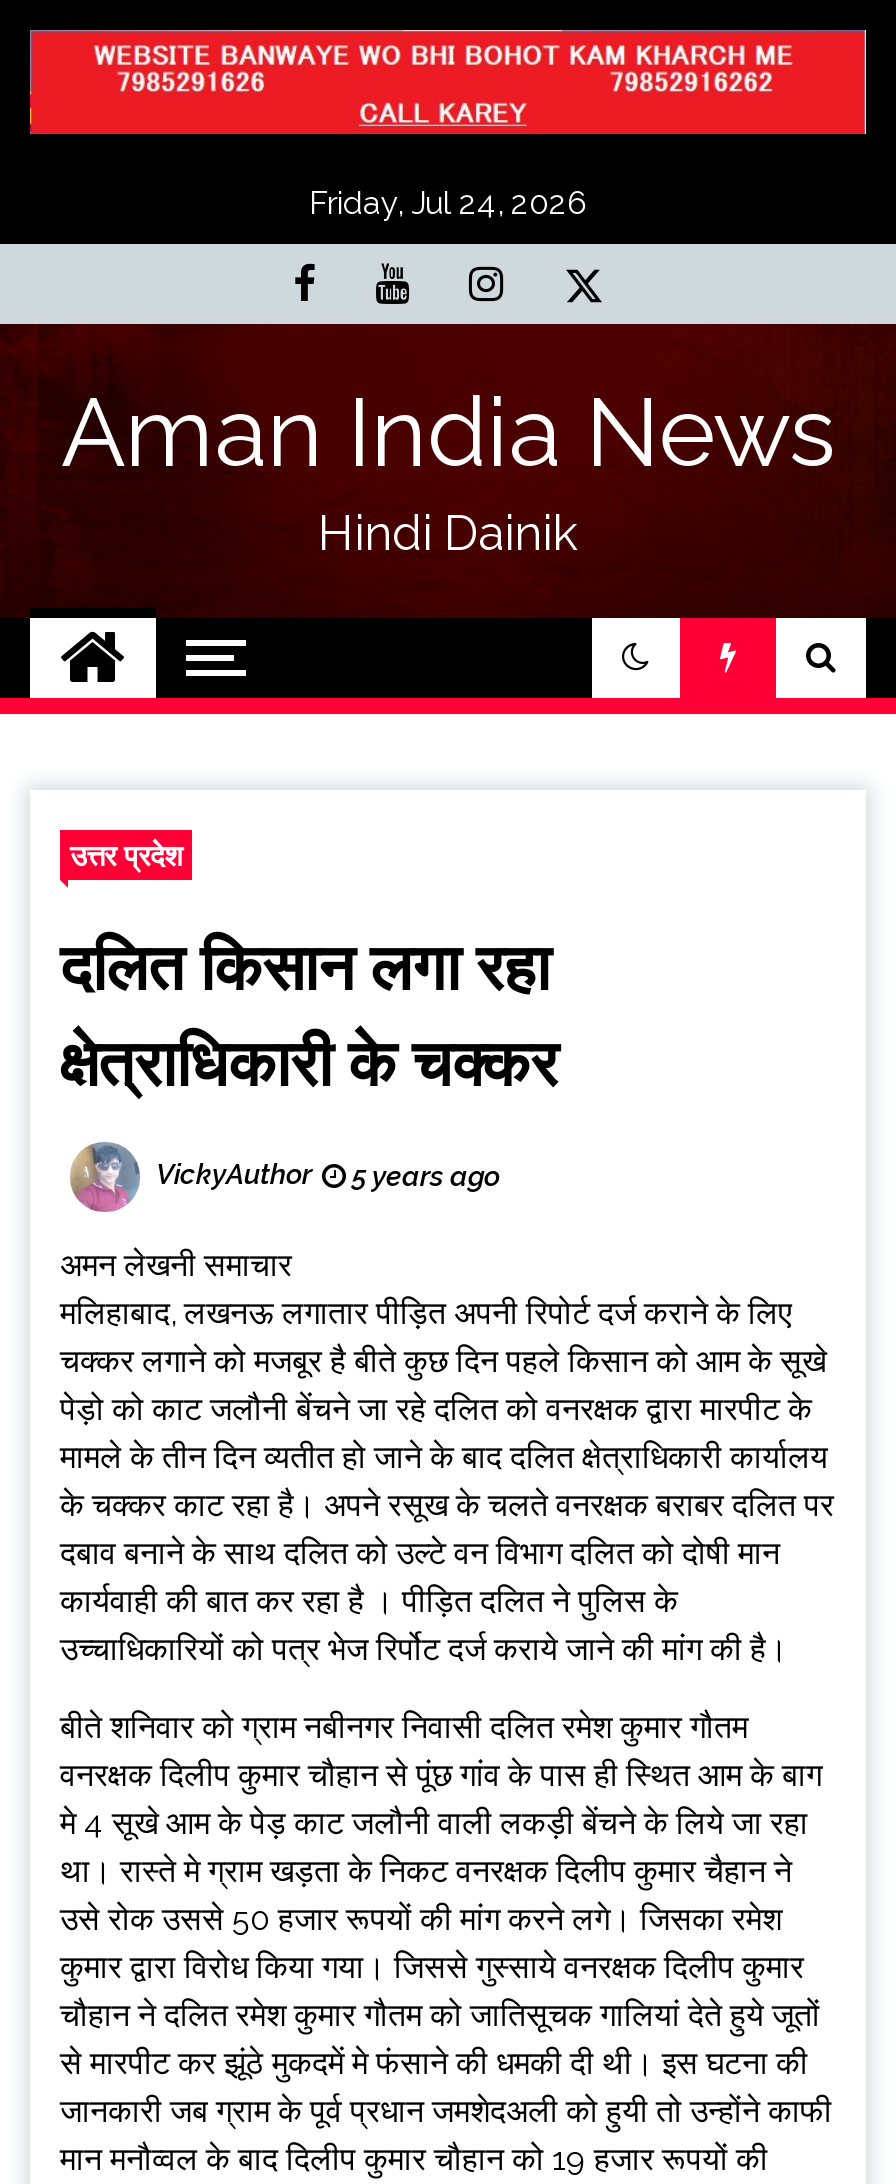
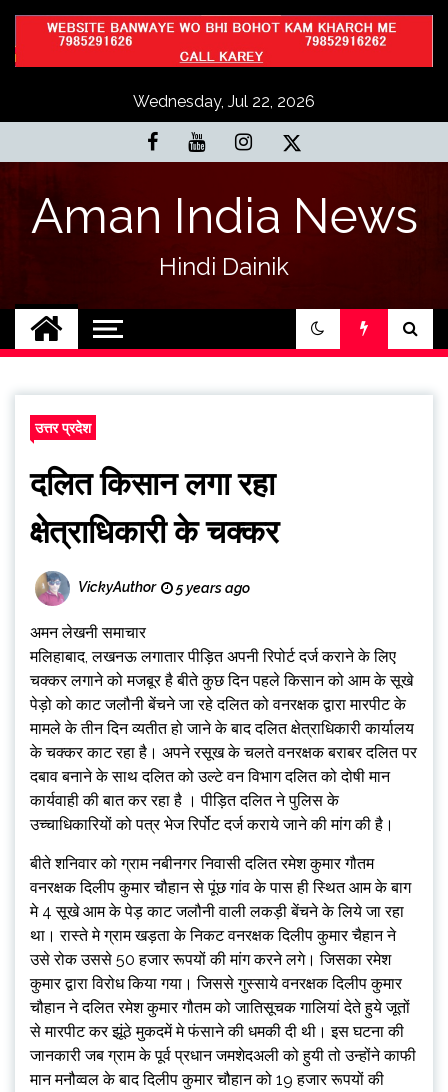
- Friday, Jul 24, 2026
+ Wednesday, Jul 22, 2026
